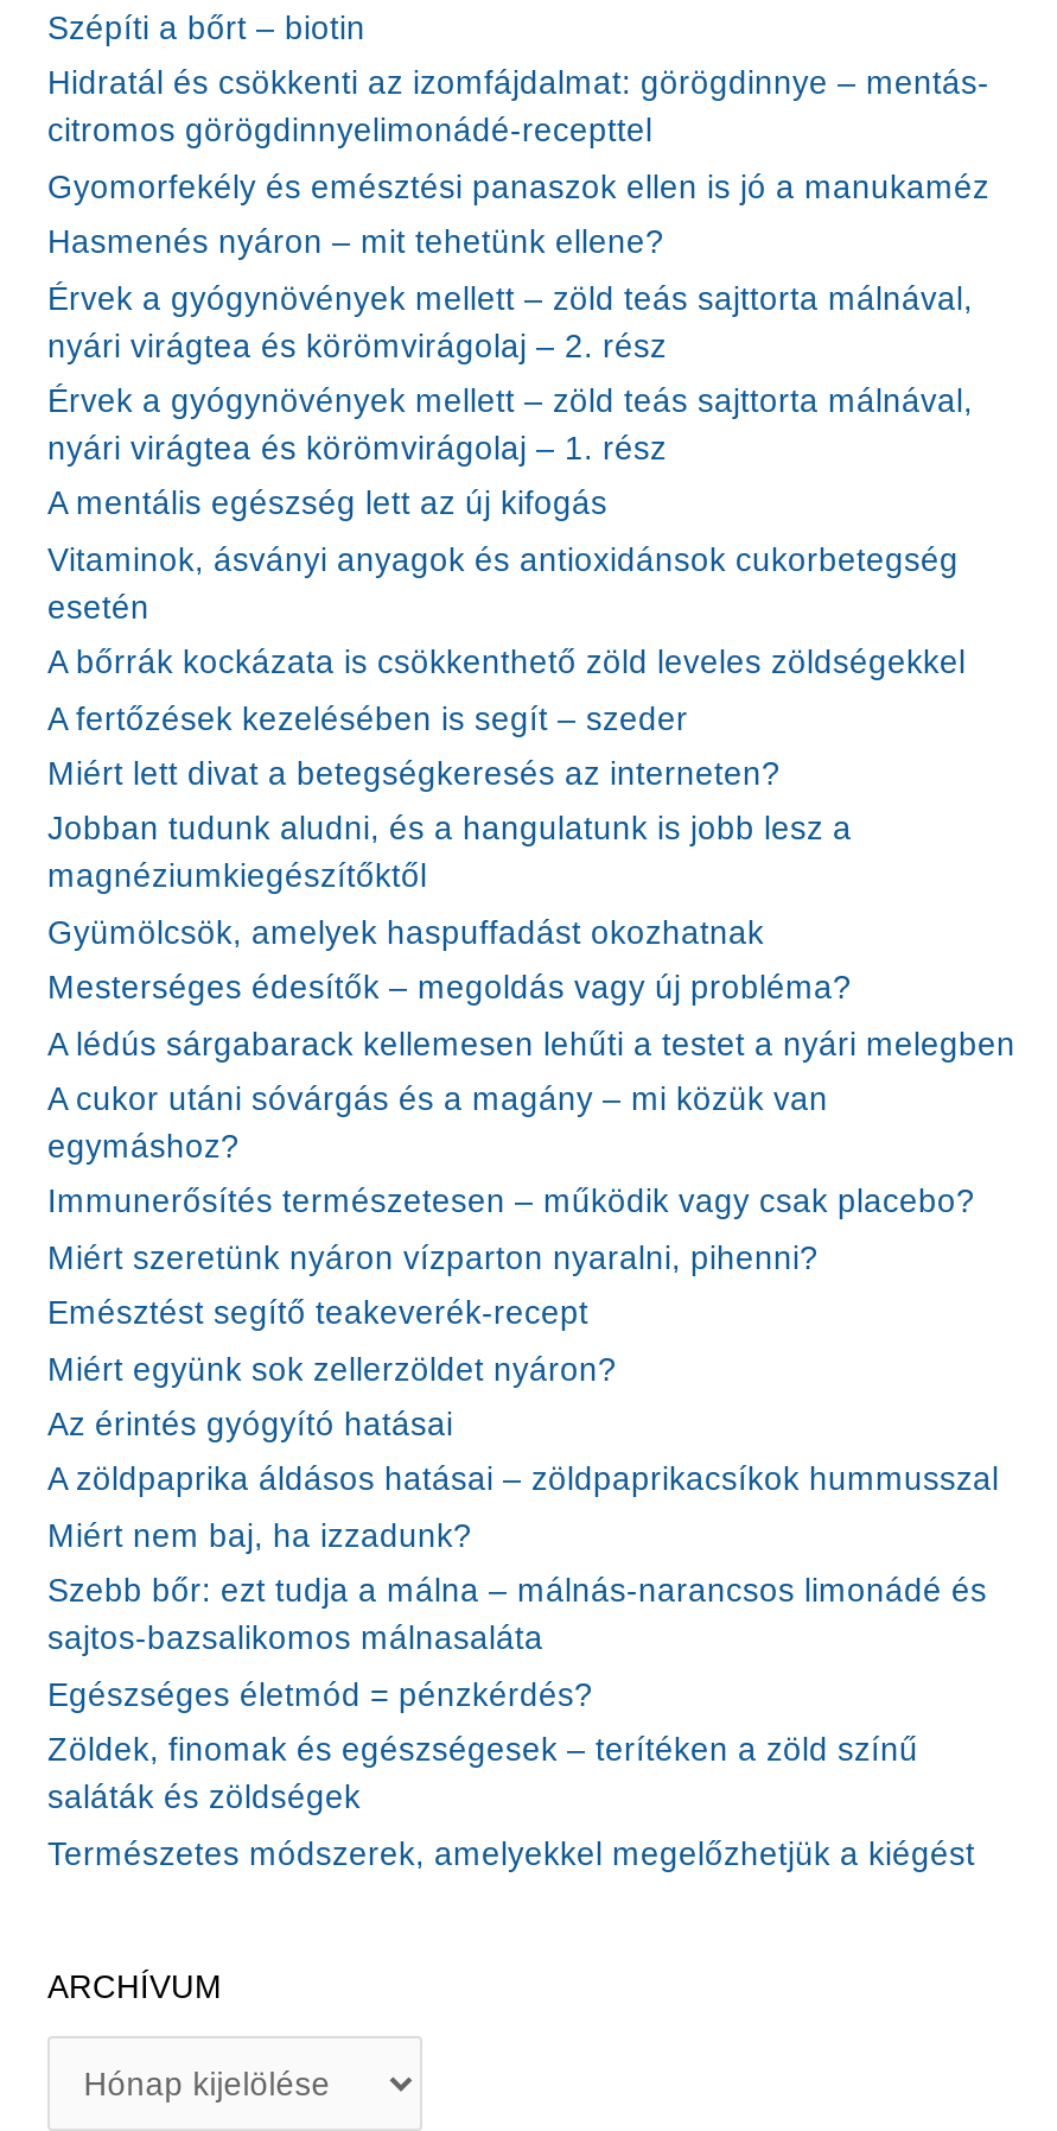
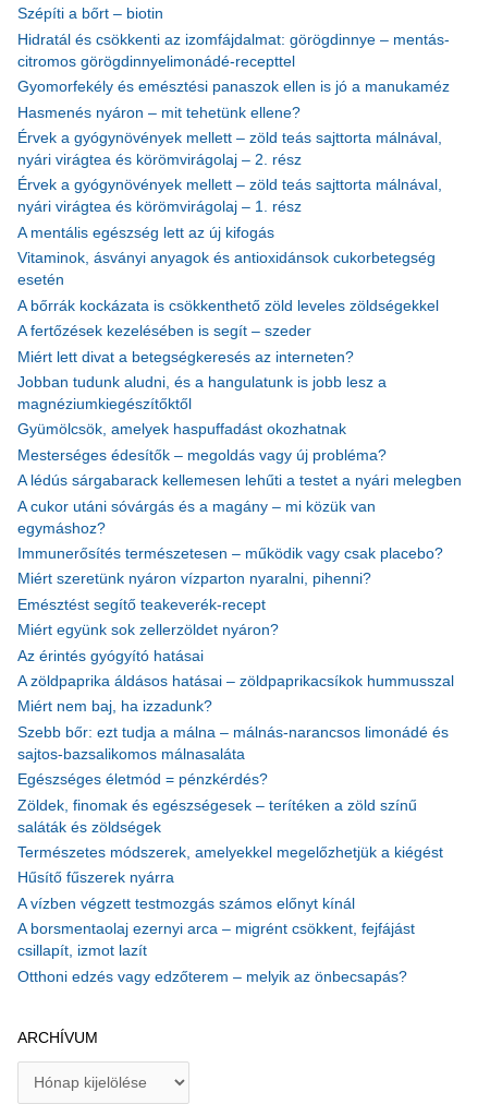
+ Hűsítő fűszerek nyárra
+ A vízben végzett testmozgás számos előnyt kínál
+ A borsmentaolaj ezernyi arca – migrént csökkent, fejfájást
+ csillapít, izmot lazít
+ Otthoni edzés vagy edzőterem – melyik az önbecsapás?
